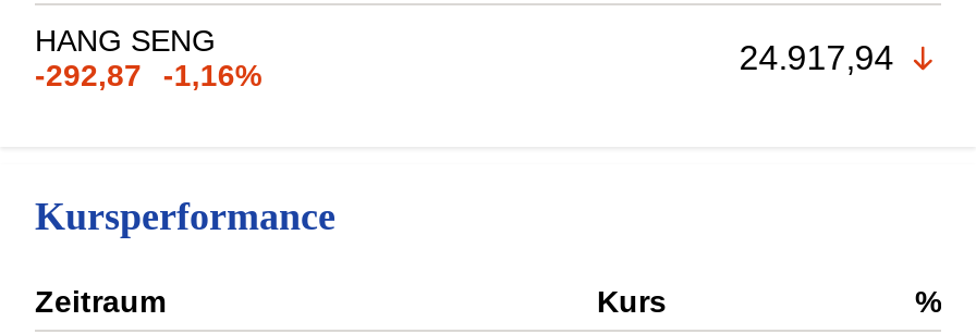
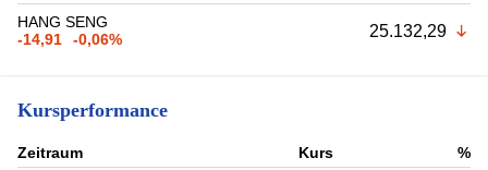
- 24.917,94
+ 25.132,29

- -292,87
+ -14,91

- -1,16%
+ -0,06%
